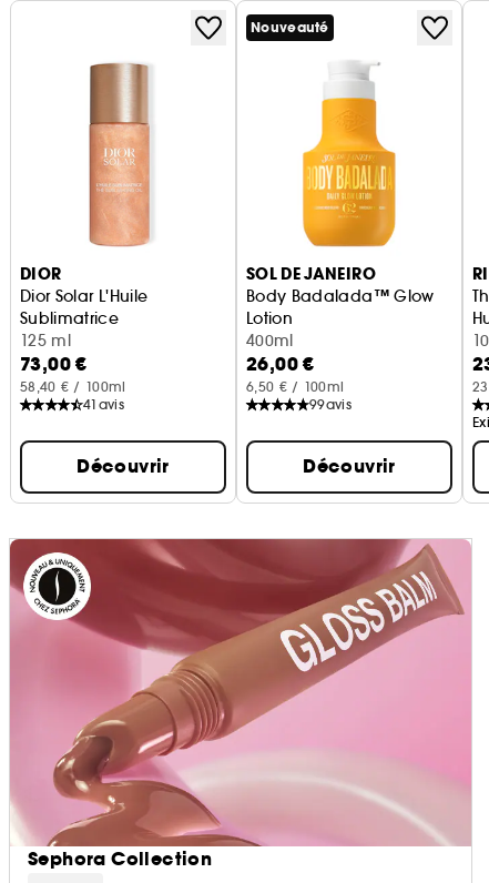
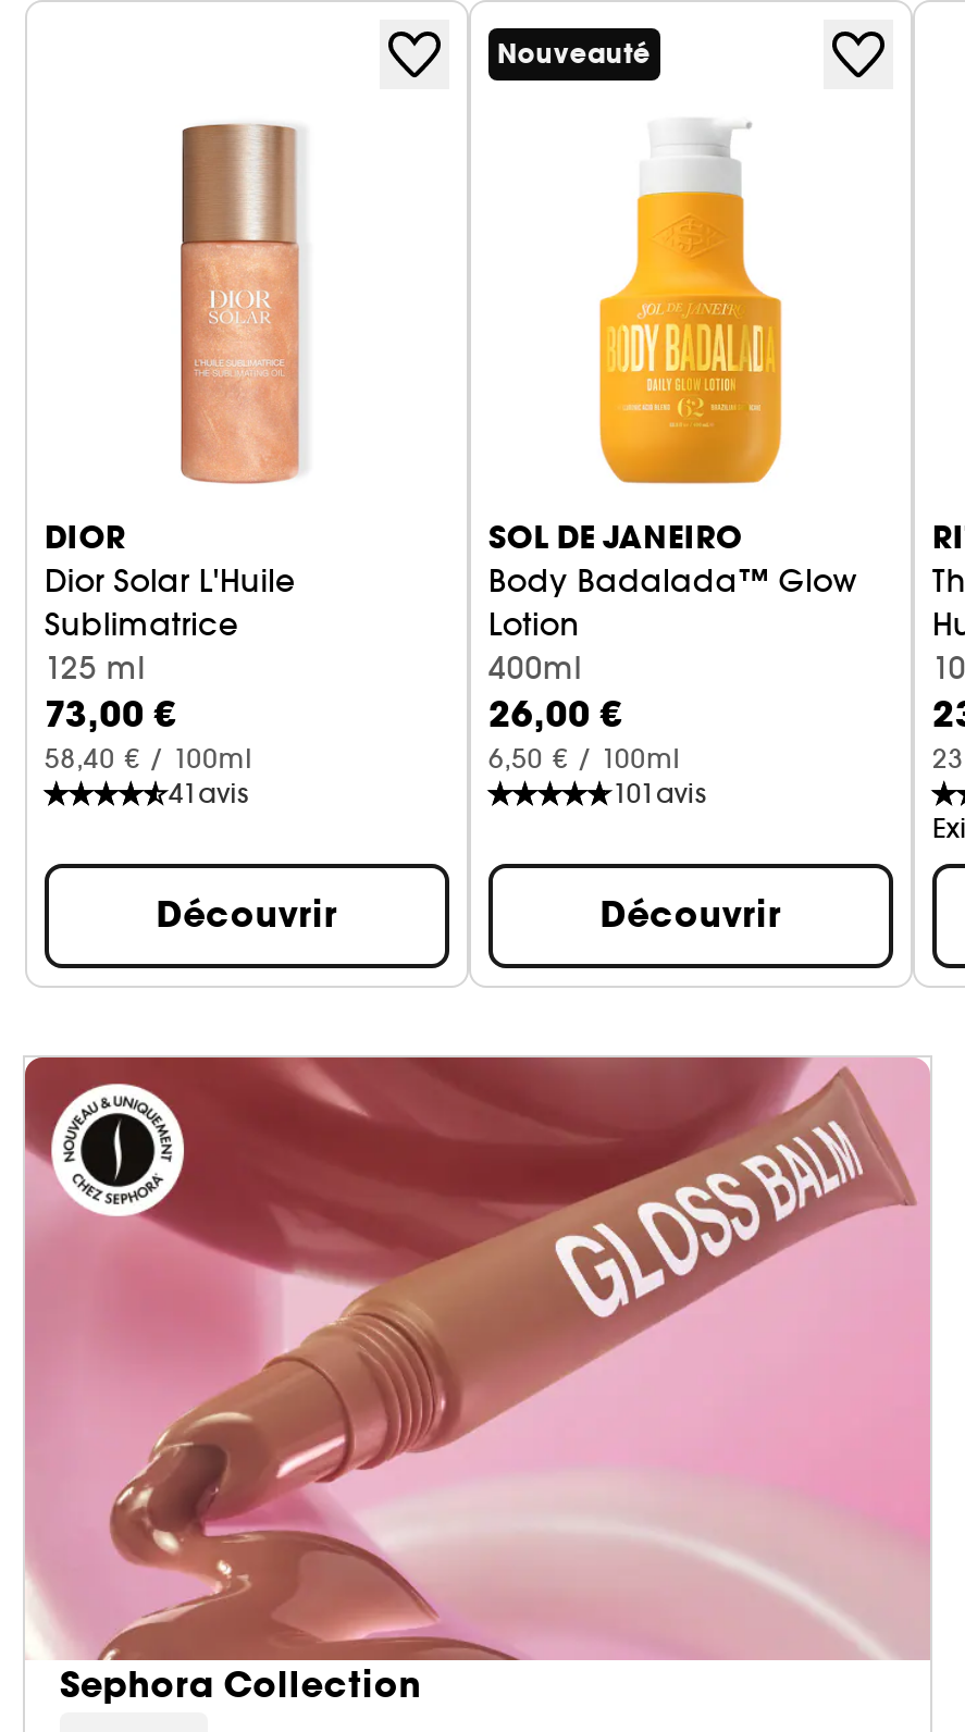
- 99 avis
+ 101 avis
